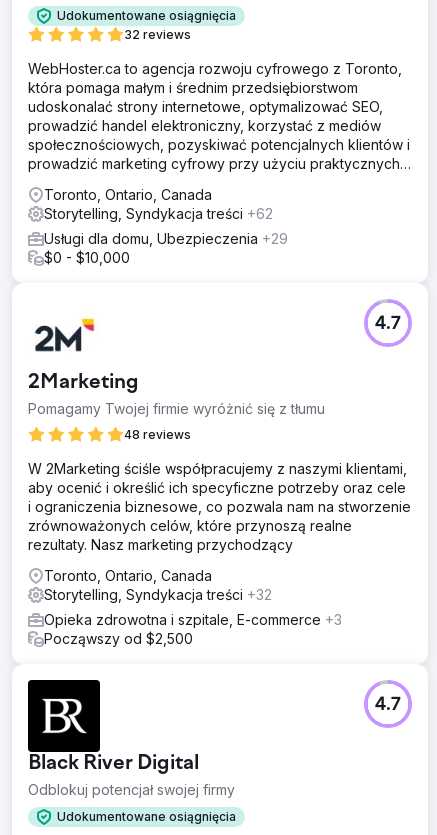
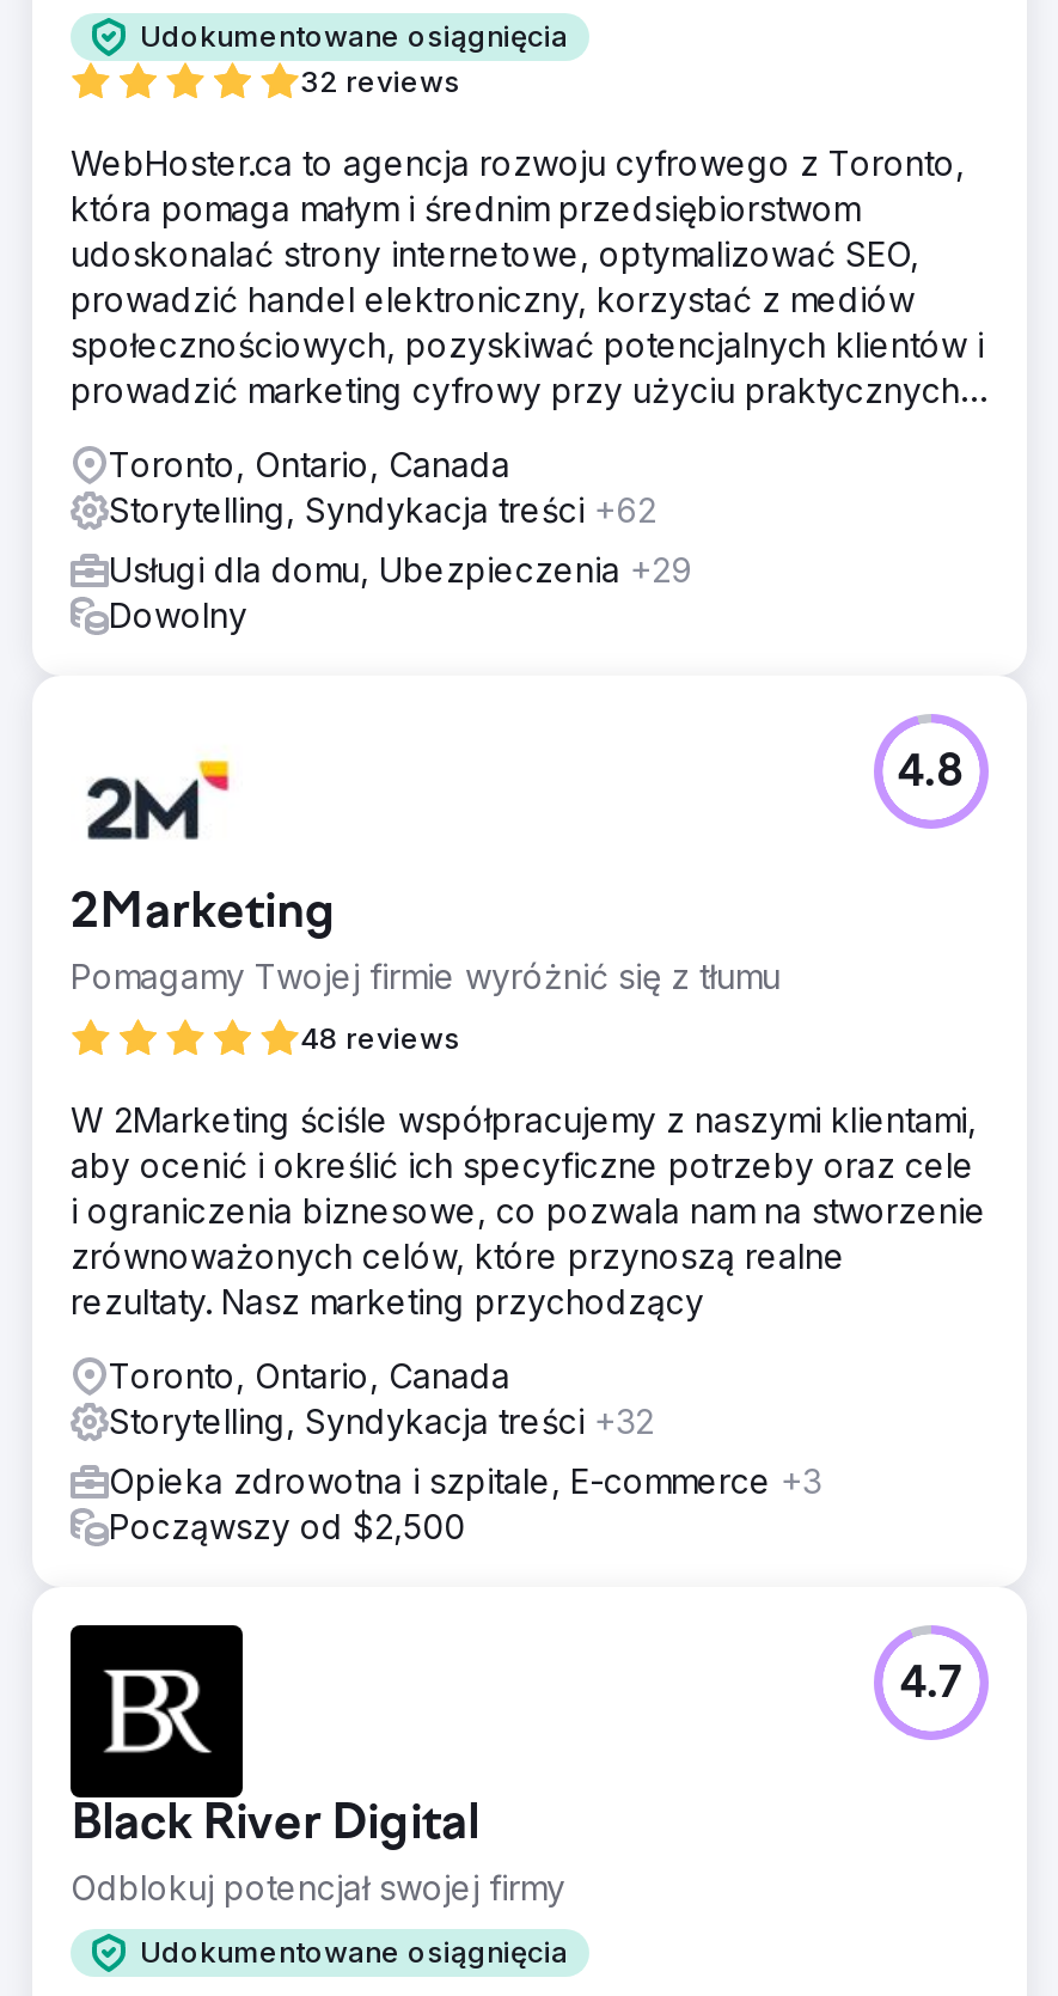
- $0 - $10,000
+ Dowolny

- 4.7
+ 4.8
